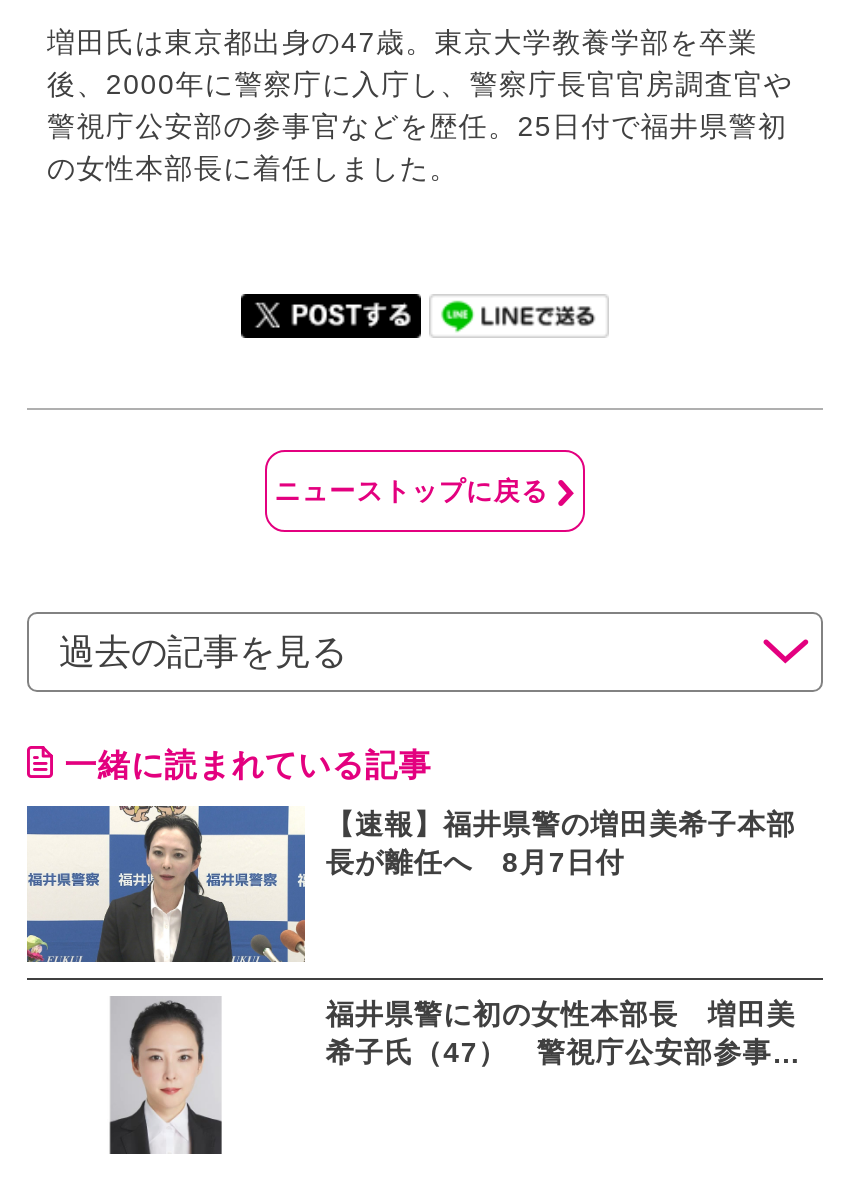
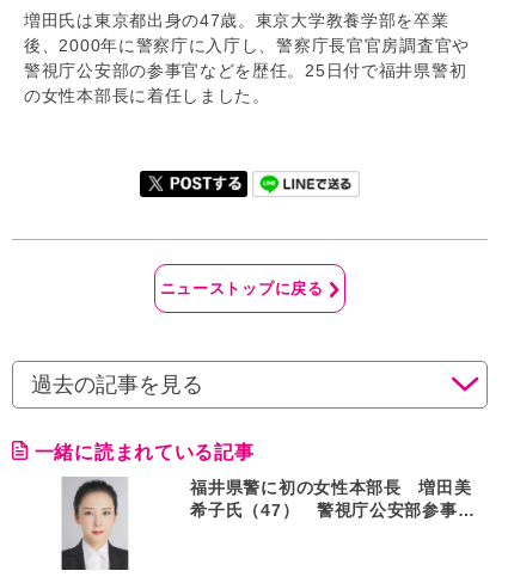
- [image]
- 【速報】福井県警の増田美希子本部
- 長が離任へ 8月7日付
